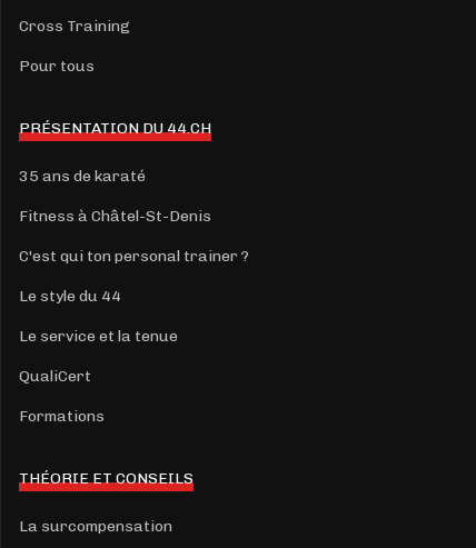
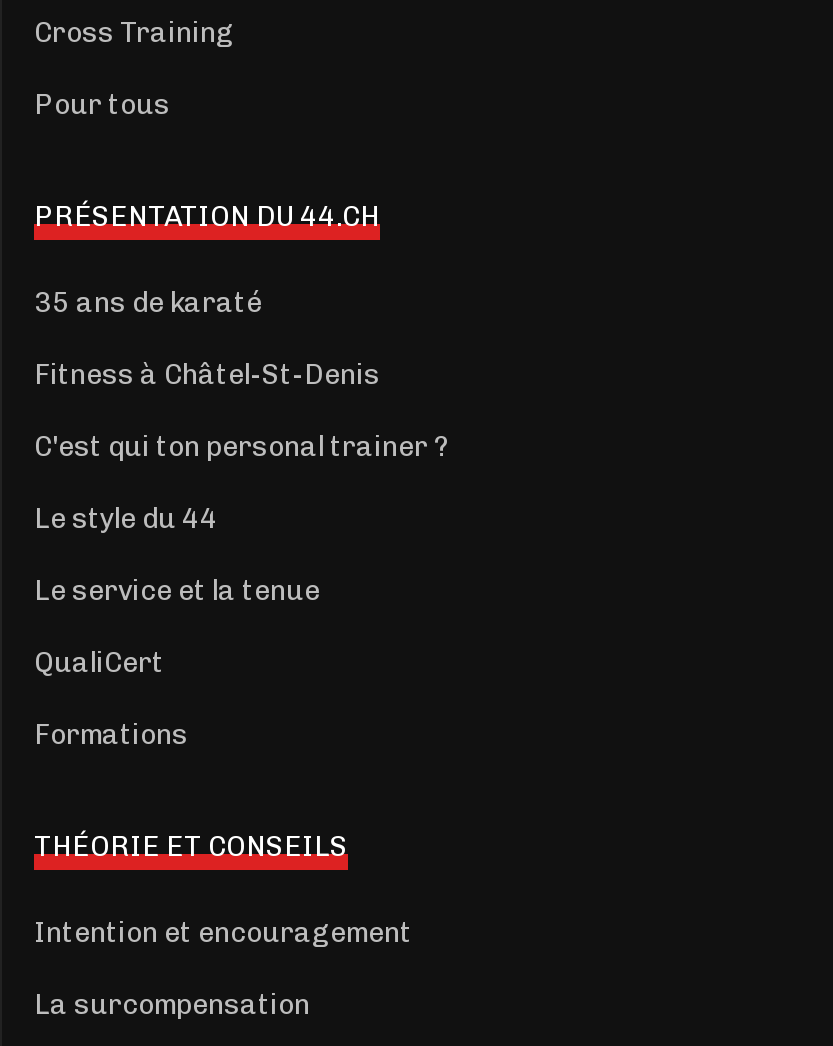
+ Intention et encouragement
